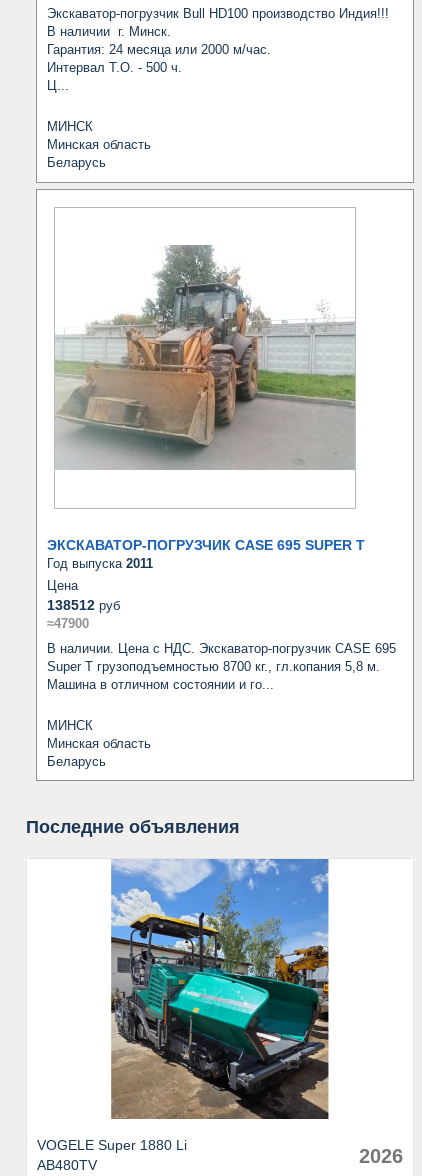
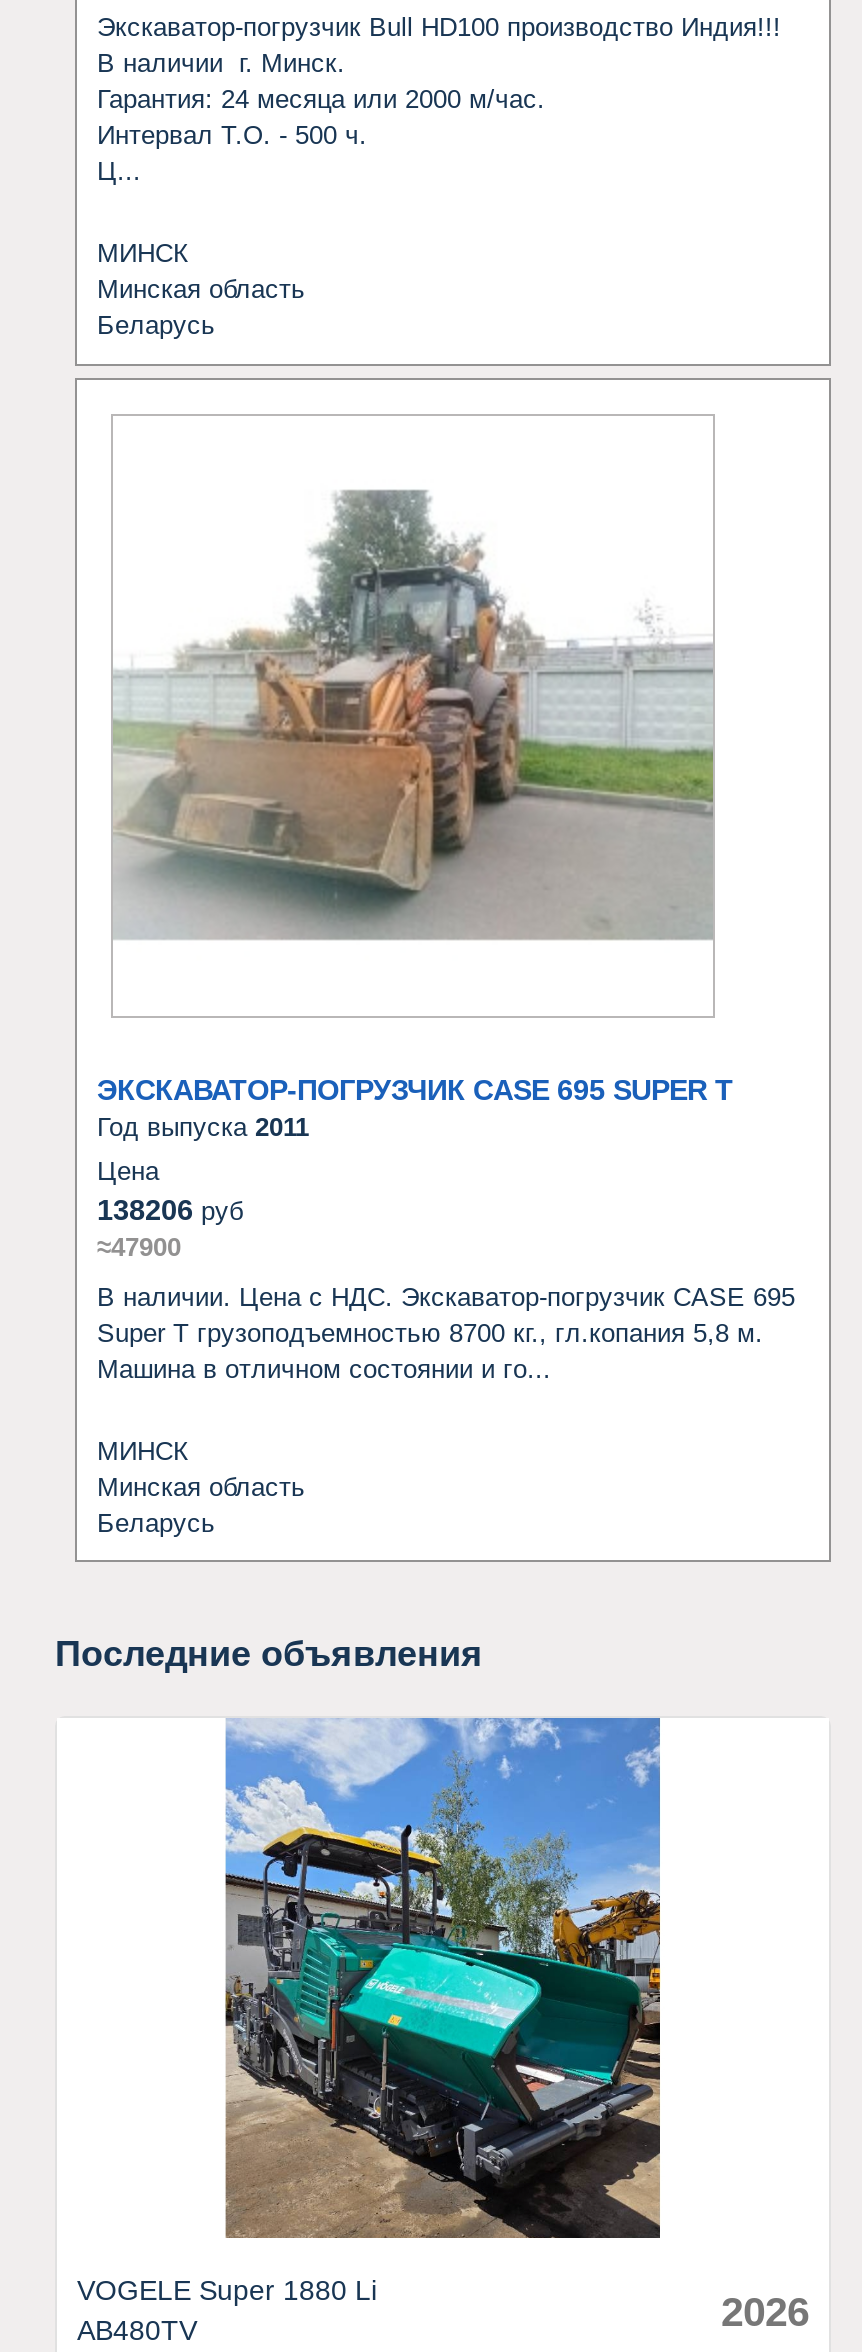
- 138512 руб
+ 138206 руб
